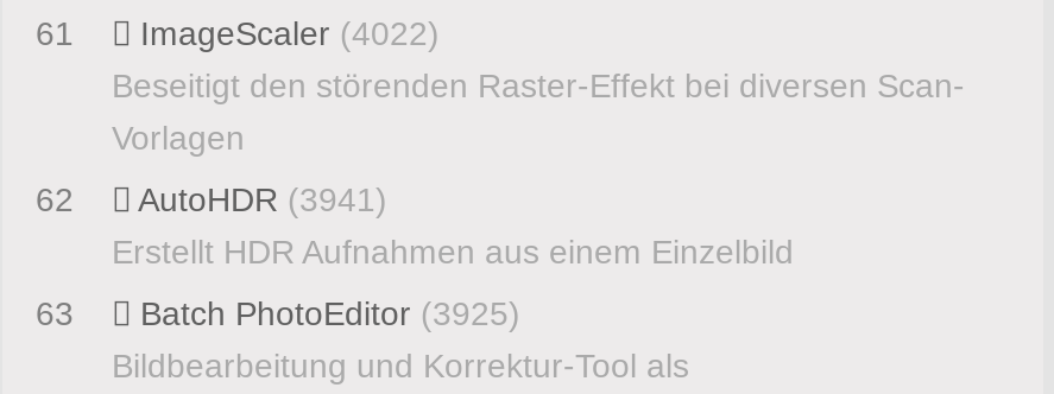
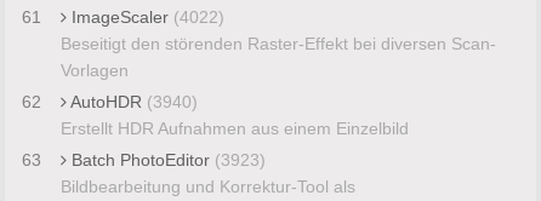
- 62 AutoHDR (3941)
+ 62 AutoHDR (3940)

- Batch PhotoEditor (3925)
+ Batch PhotoEditor (3923)
